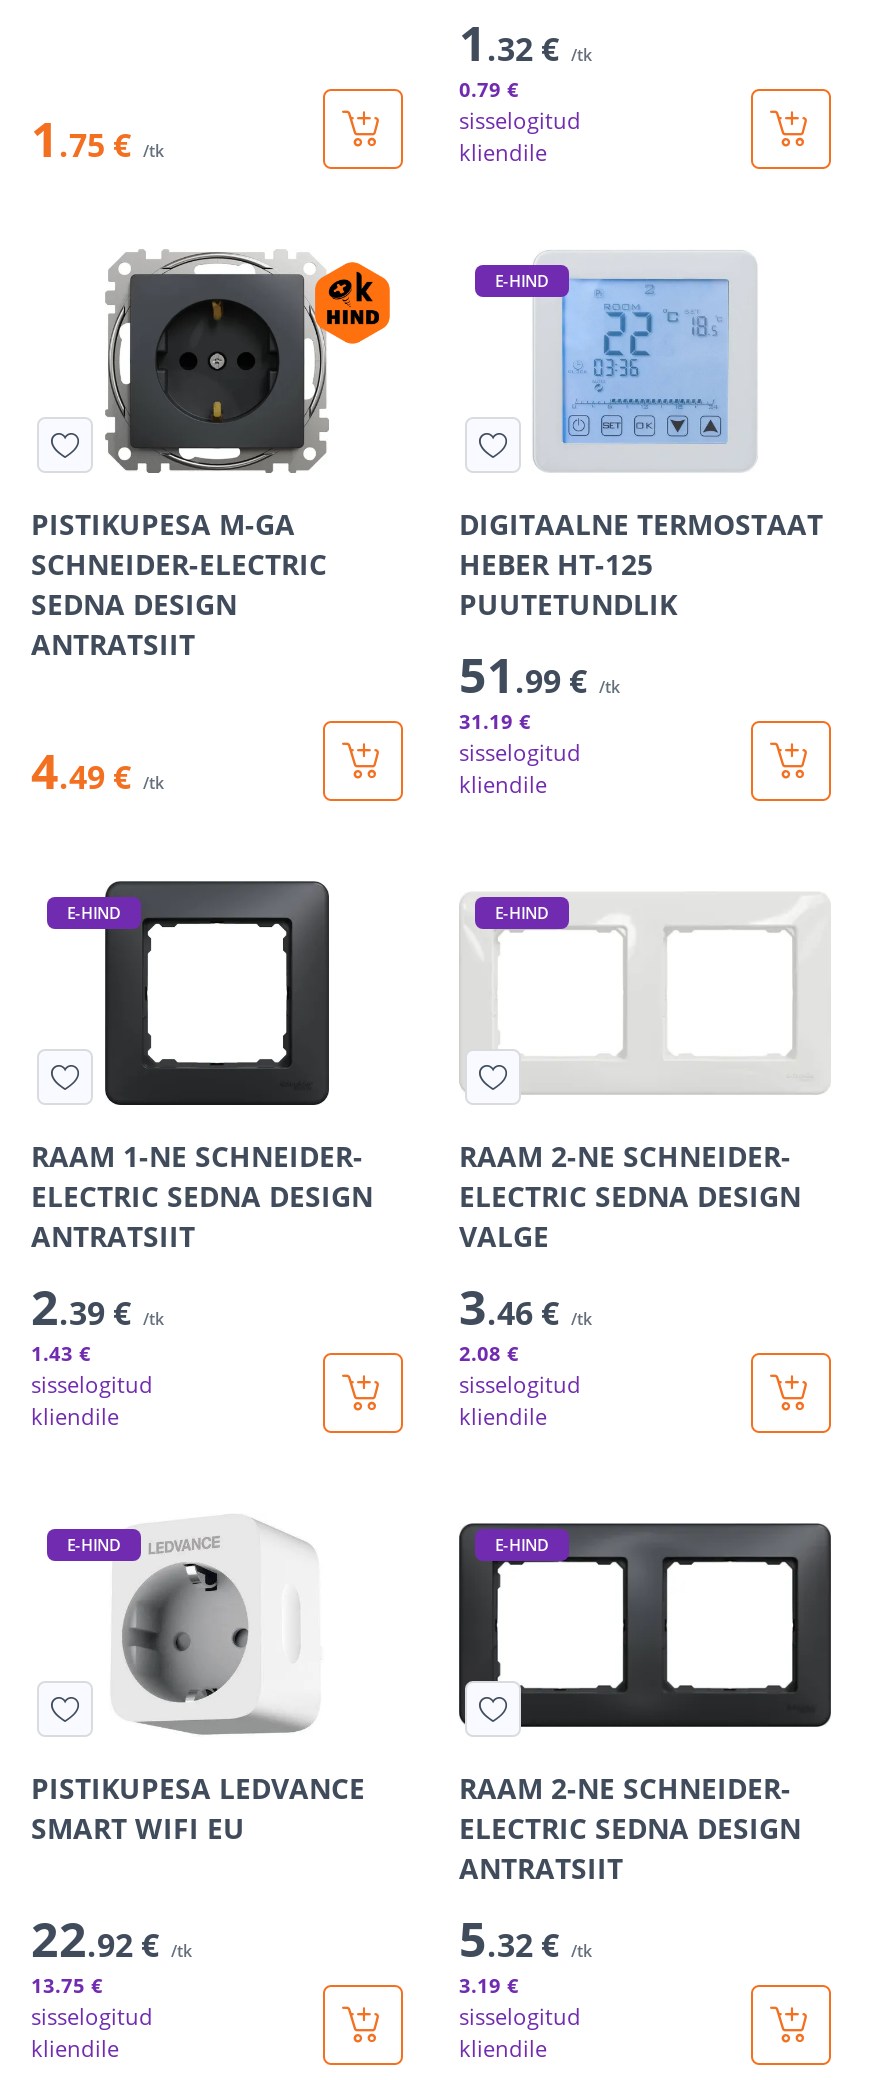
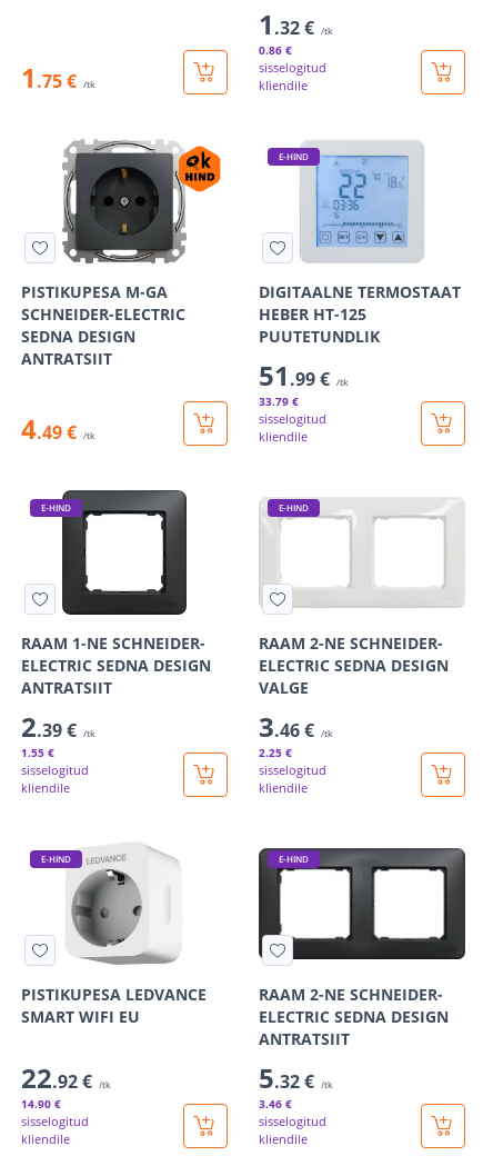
- 0.79 €
+ 0.86 €

- 31.19 €
+ 33.79 €

- 1.43 €
+ 1.55 €

- 2.08 €
+ 2.25 €

- 13.75 €
+ 14.90 €

- 3.19 €
+ 3.46 €
